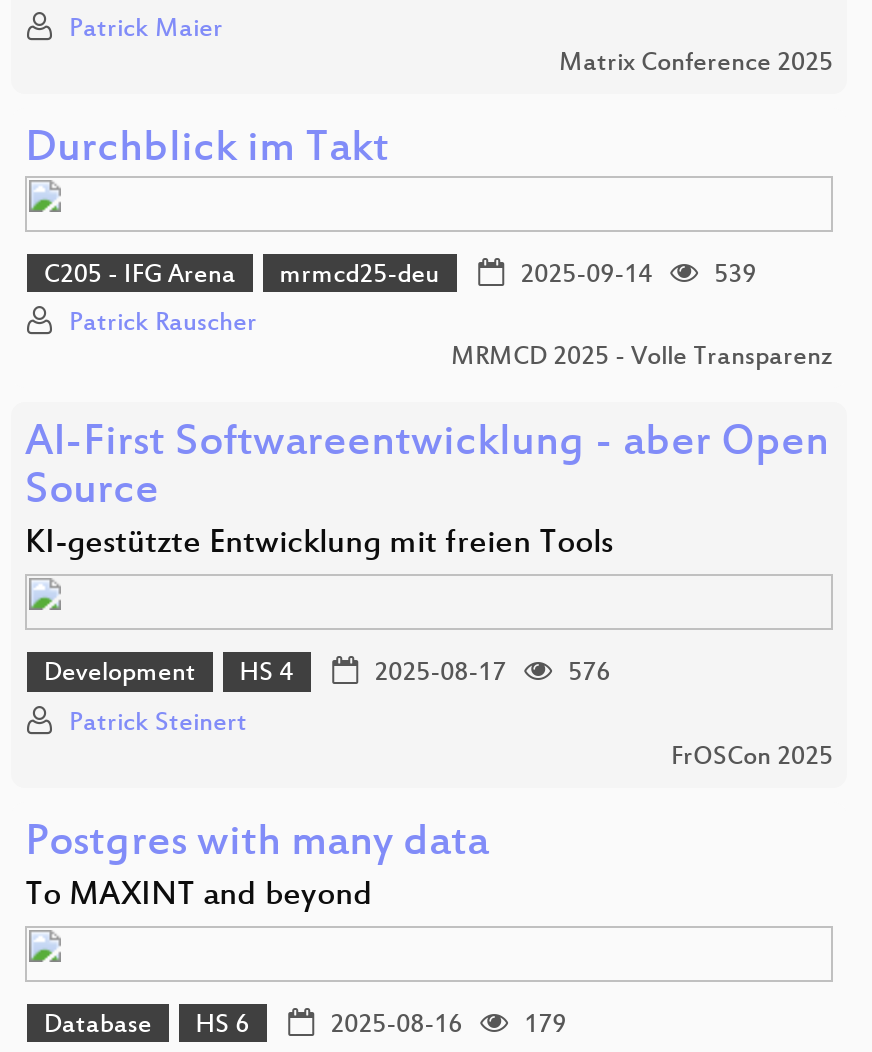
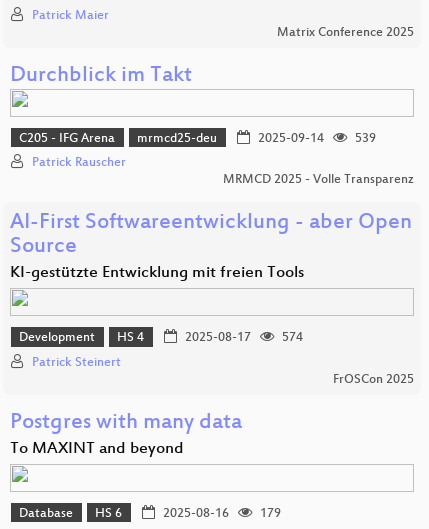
- 2025-08-17 576
+ 2025-08-17 574
